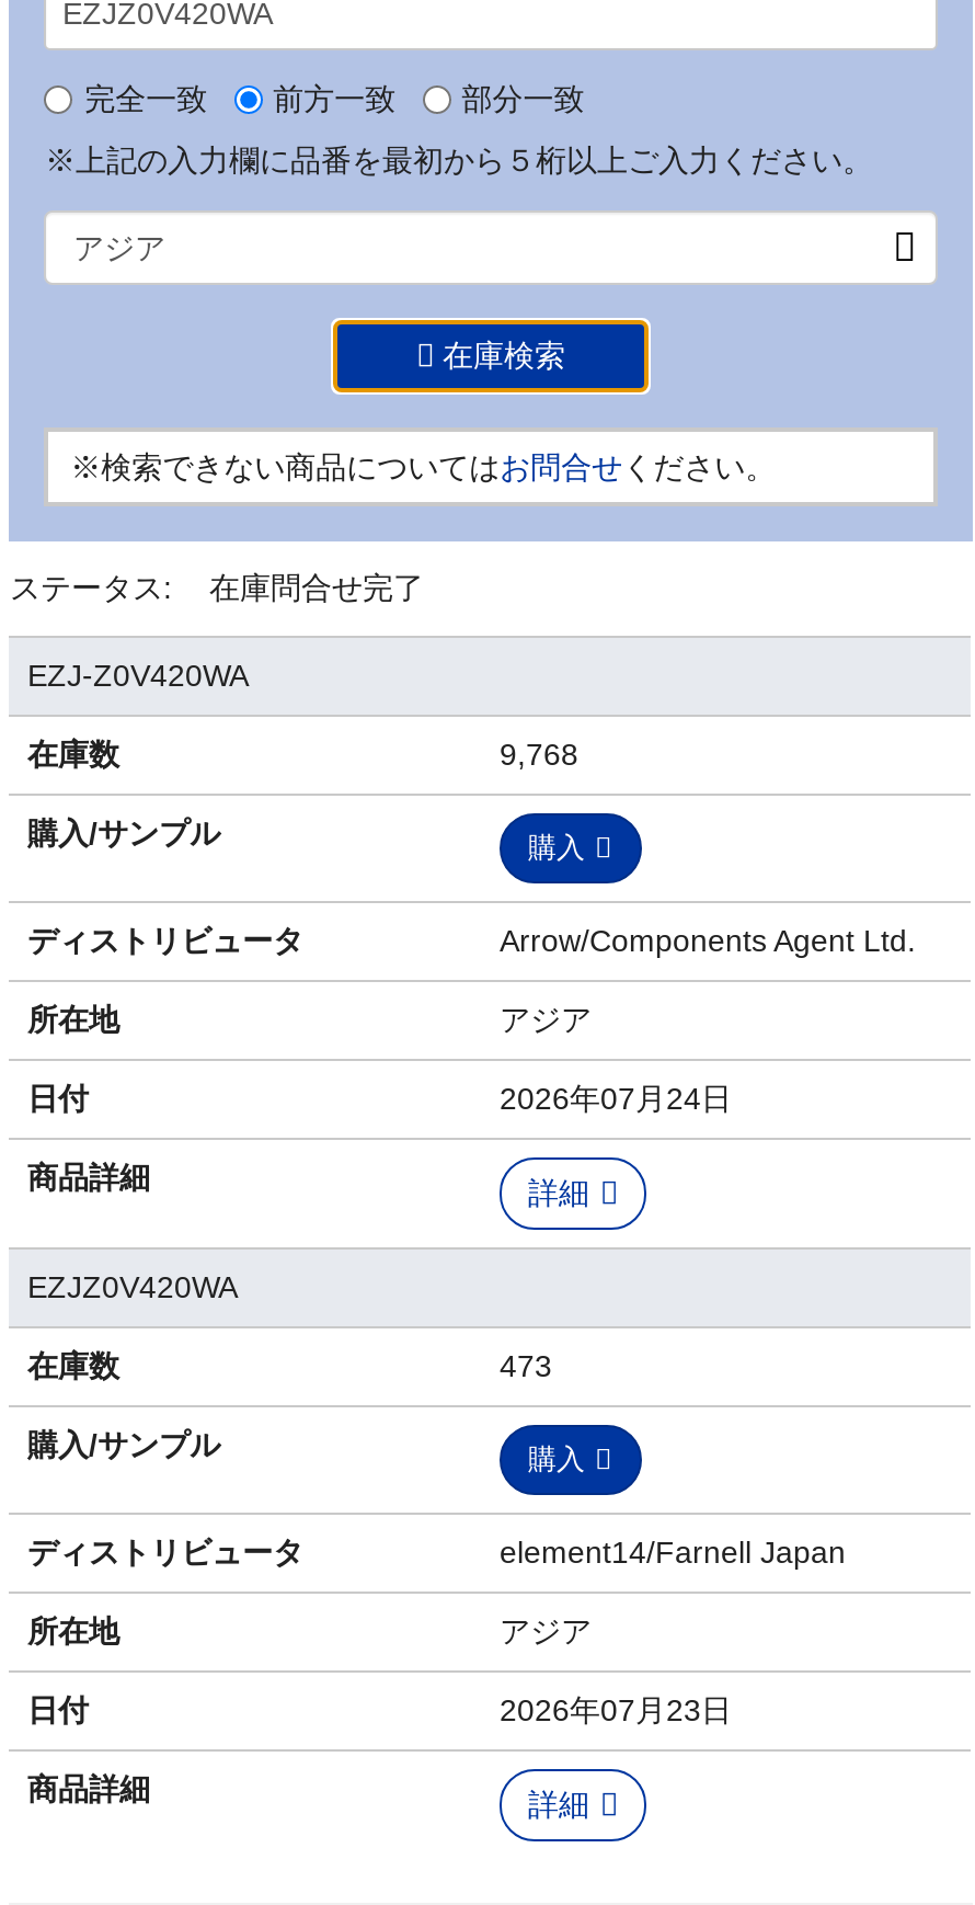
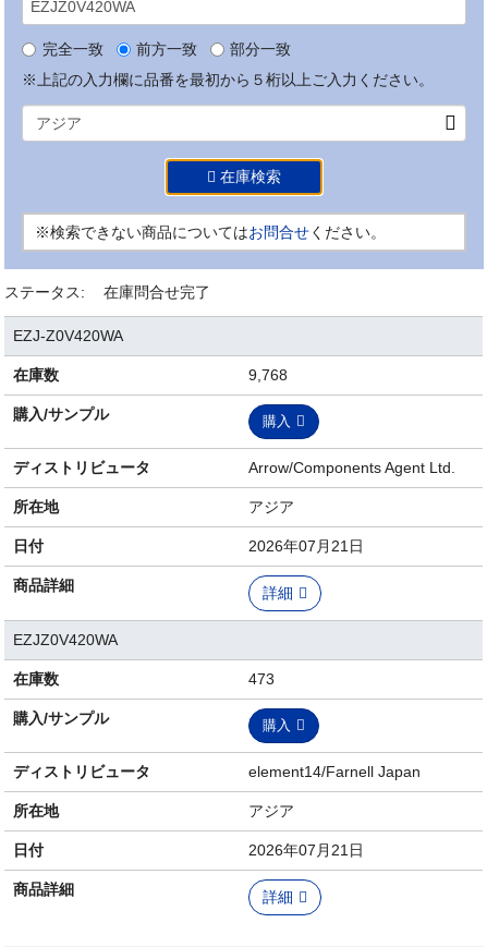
- 2026年07月24日
+ 2026年07月21日

- 2026年07月23日
+ 2026年07月21日
